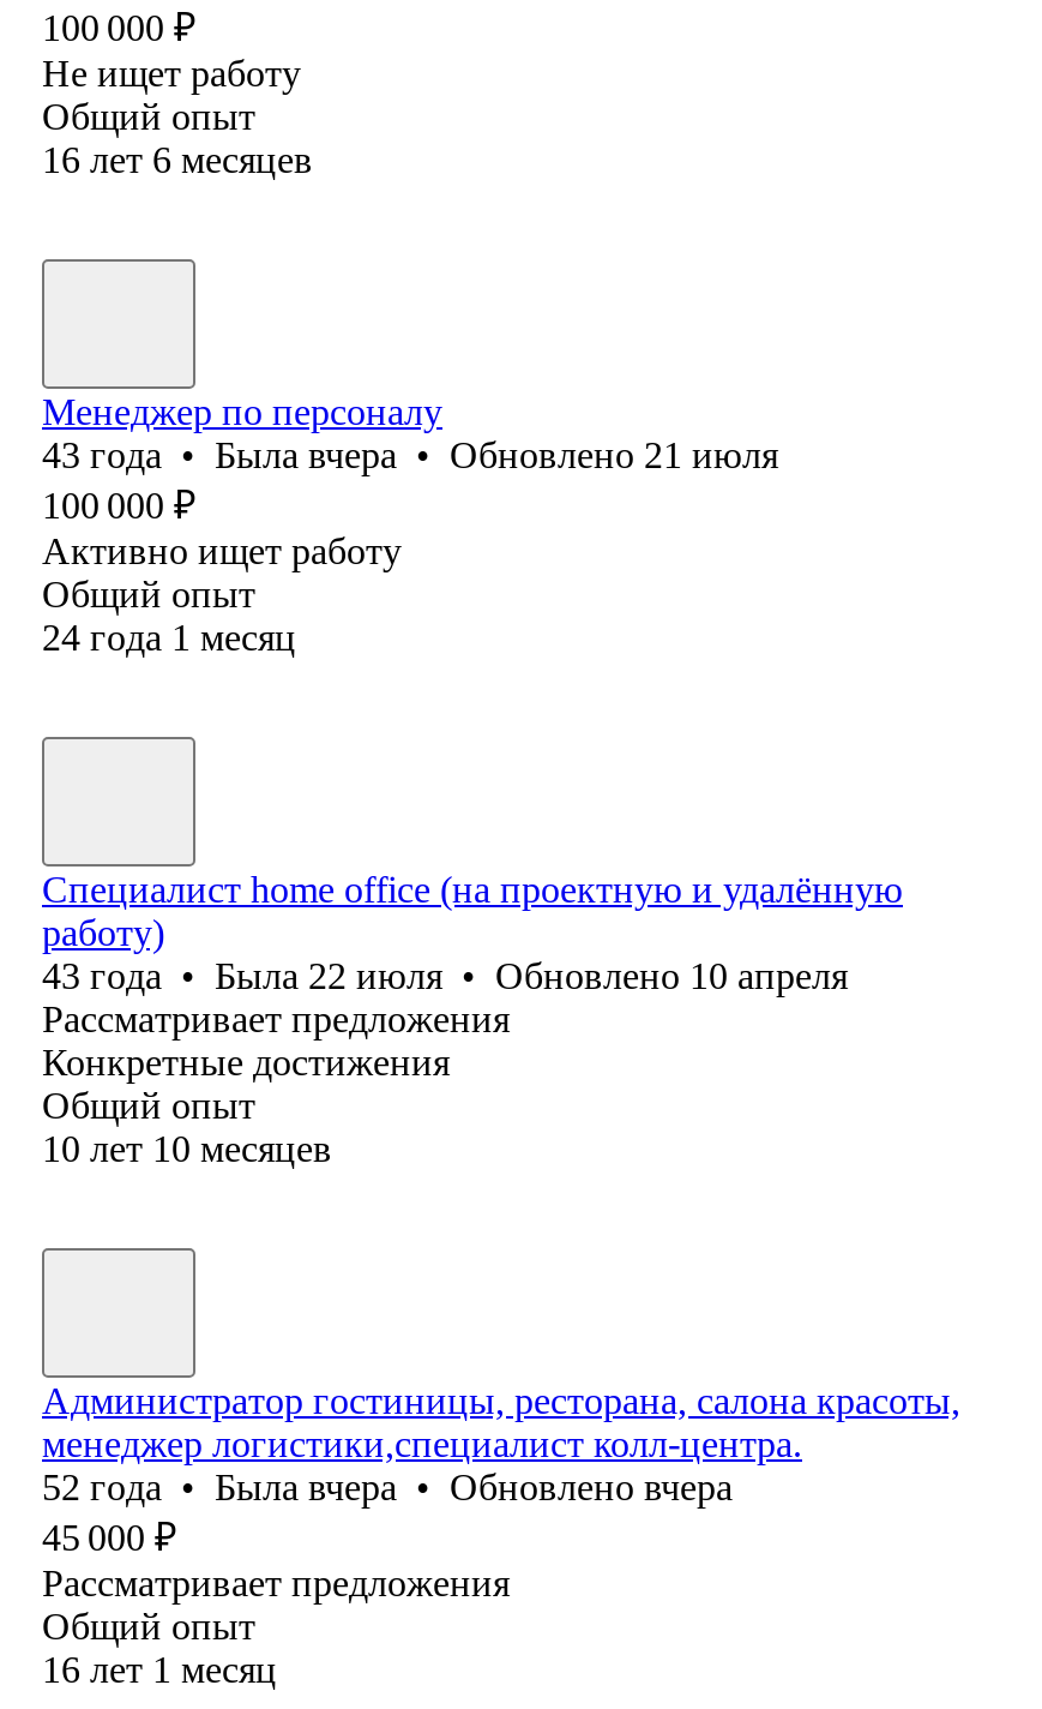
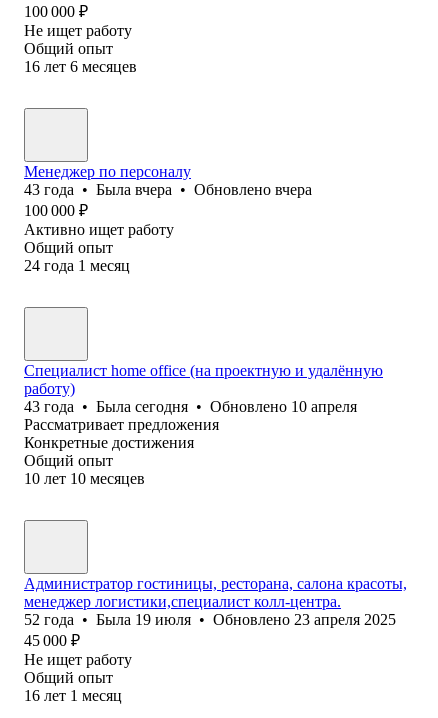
- 43 года • Была вчера • Обновлено 21 июля
+ 43 года • Была вчера • Обновлено вчера

- 43 года • Была 22 июля • Обновлено 10 апреля
+ 43 года • Была сегодня • Обновлено 10 апреля

- 52 года • Была вчера • Обновлено вчера
+ 52 года • Была 19 июля • Обновлено 23 апреля 2025

- Рассматривает предложения
+ Не ищет работу
